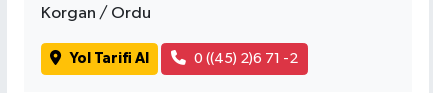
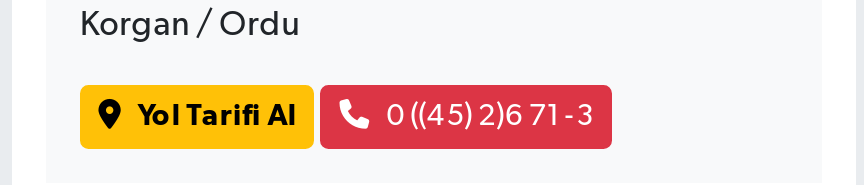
- 0 ((45) 2)6 71 -2
+ 0 ((45) 2)6 71 -3
